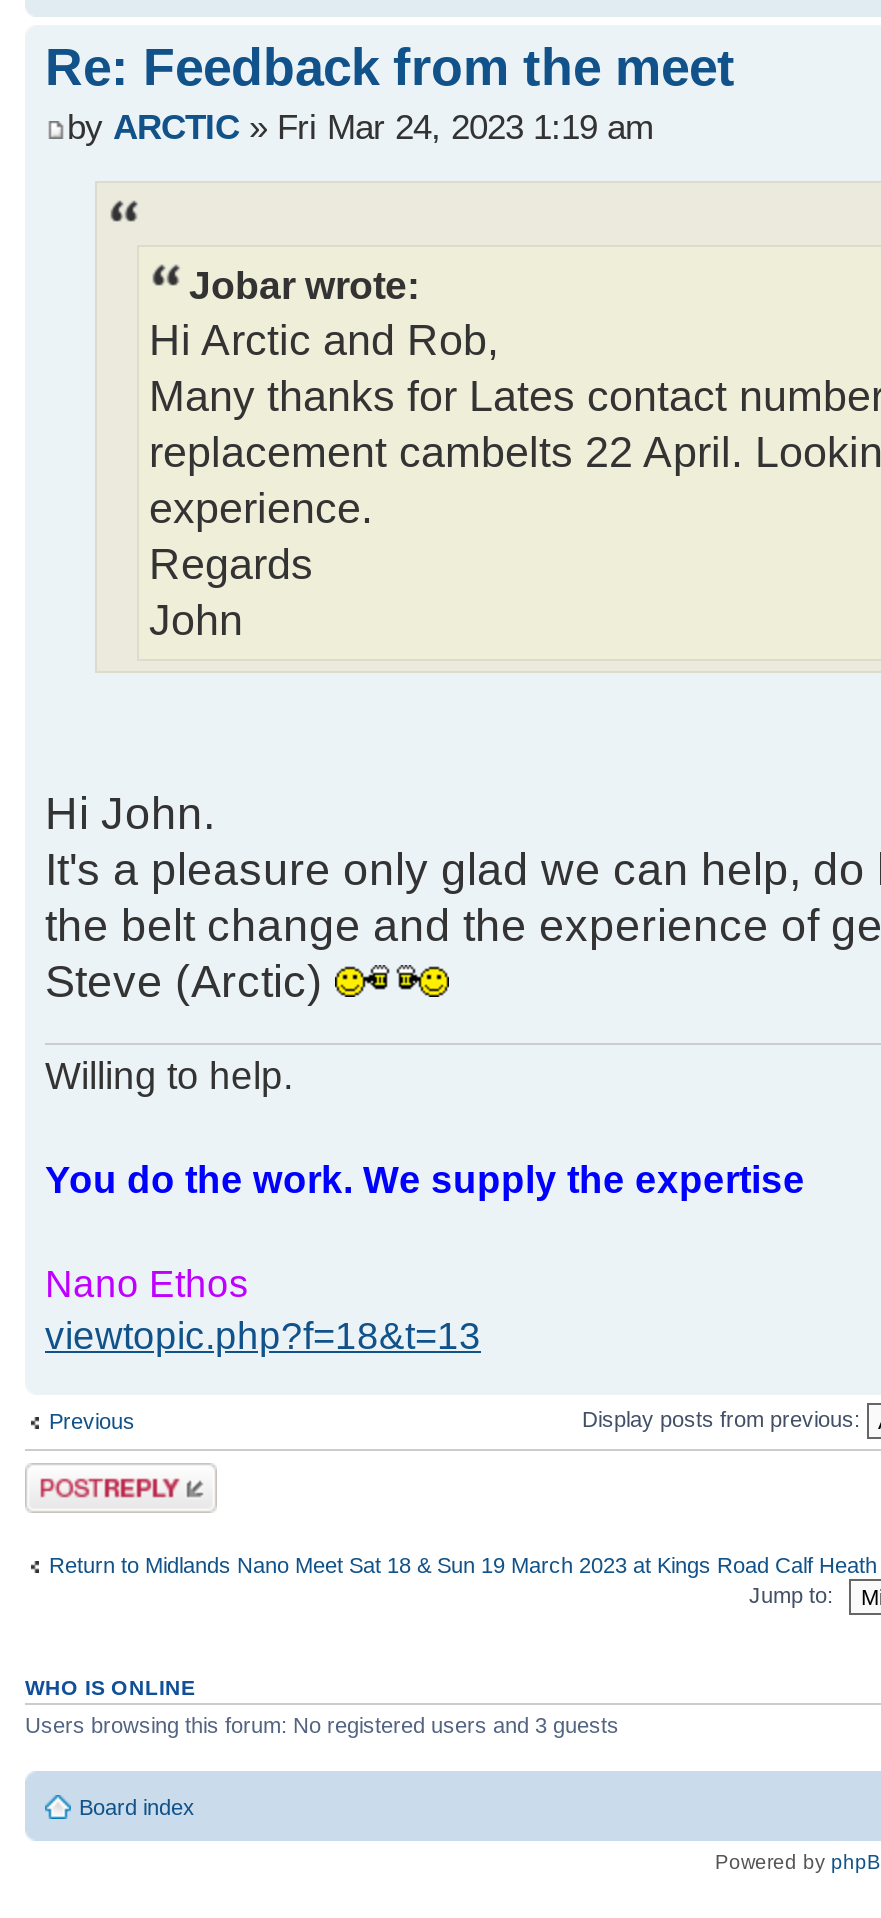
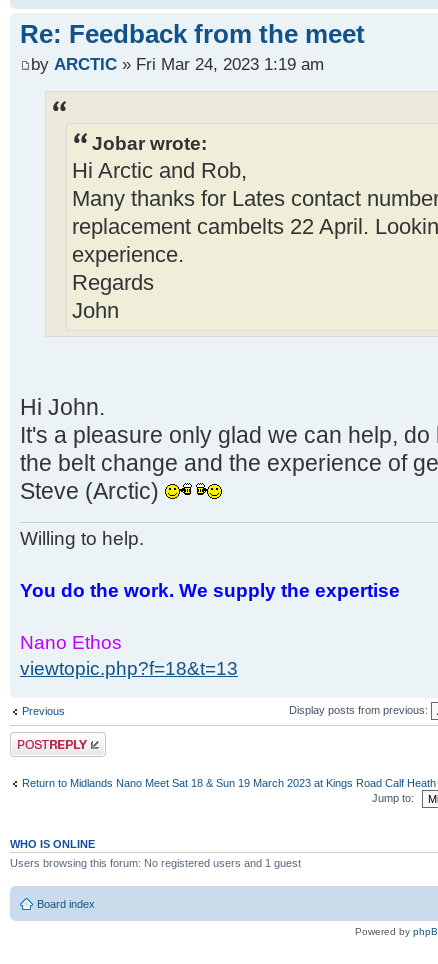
- Users browsing this forum: No registered users and 3 guests
+ Users browsing this forum: No registered users and 1 guest
